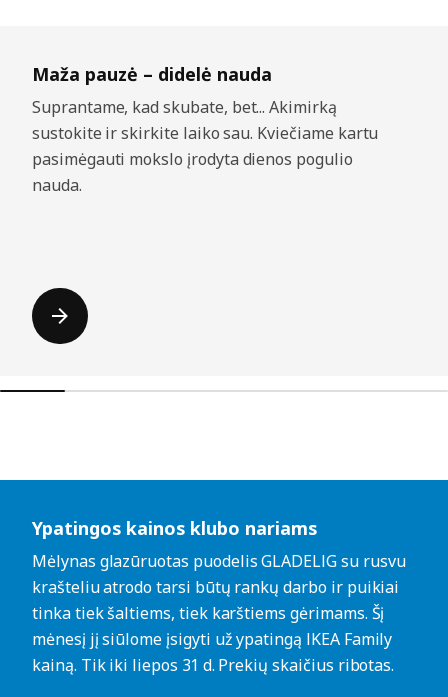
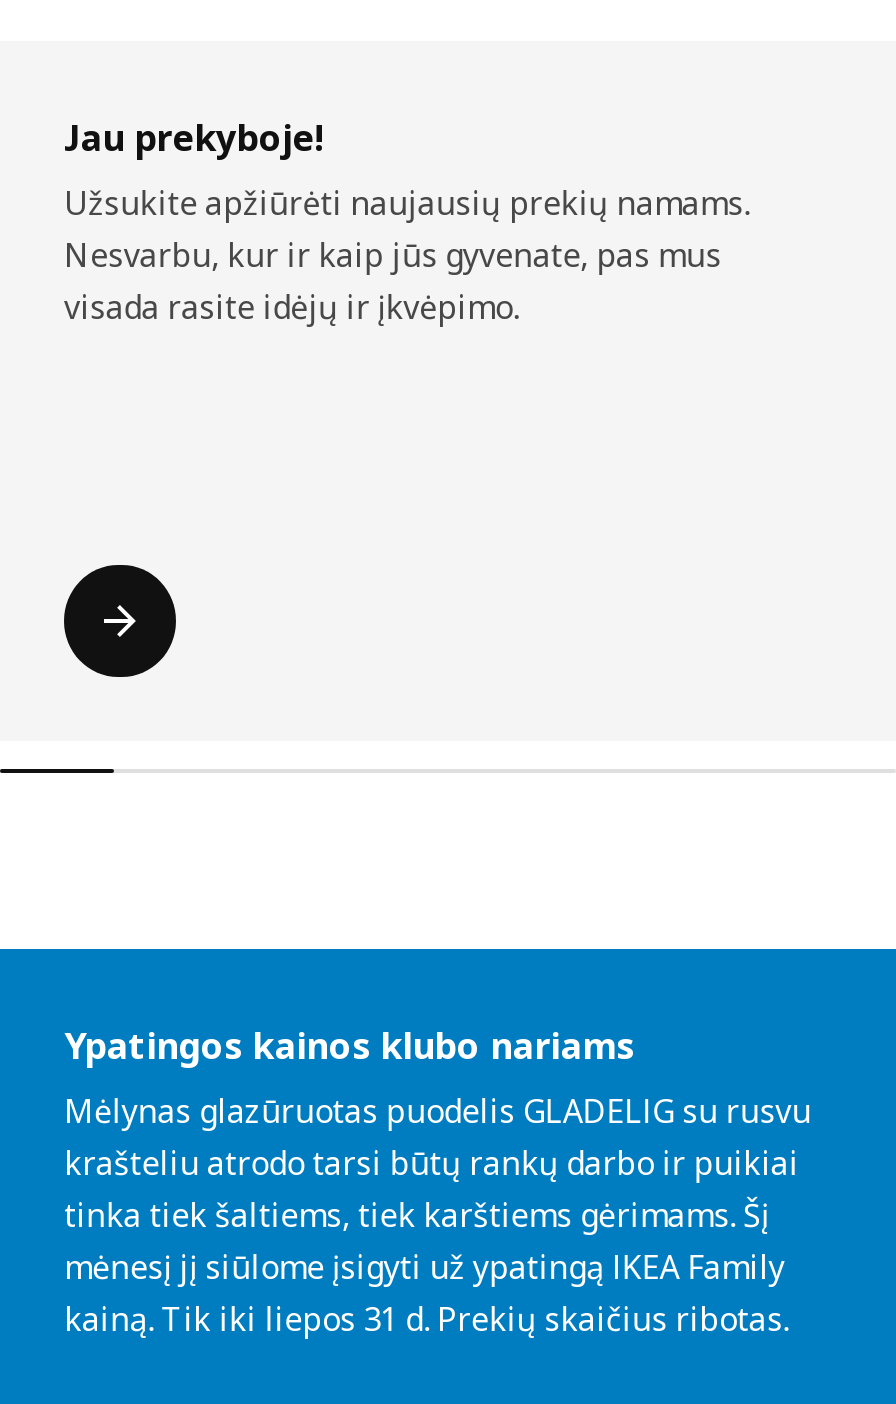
- Maža pauzė – didelė nauda
- Suprantame, kad skubate, bet... Akimirką
- sustokite ir skirkite laiko sau. Kviečiame kartu
- pasimėgauti mokslo įrodyta dienos pogulio
- nauda.
+ Jau prekyboje!
+ Užsukite apžiūrėti naujausių prekių namams.
+ Nesvarbu, kur ir kaip jūs gyvenate, pas mus
+ visada rasite idėjų ir įkvėpimo.
